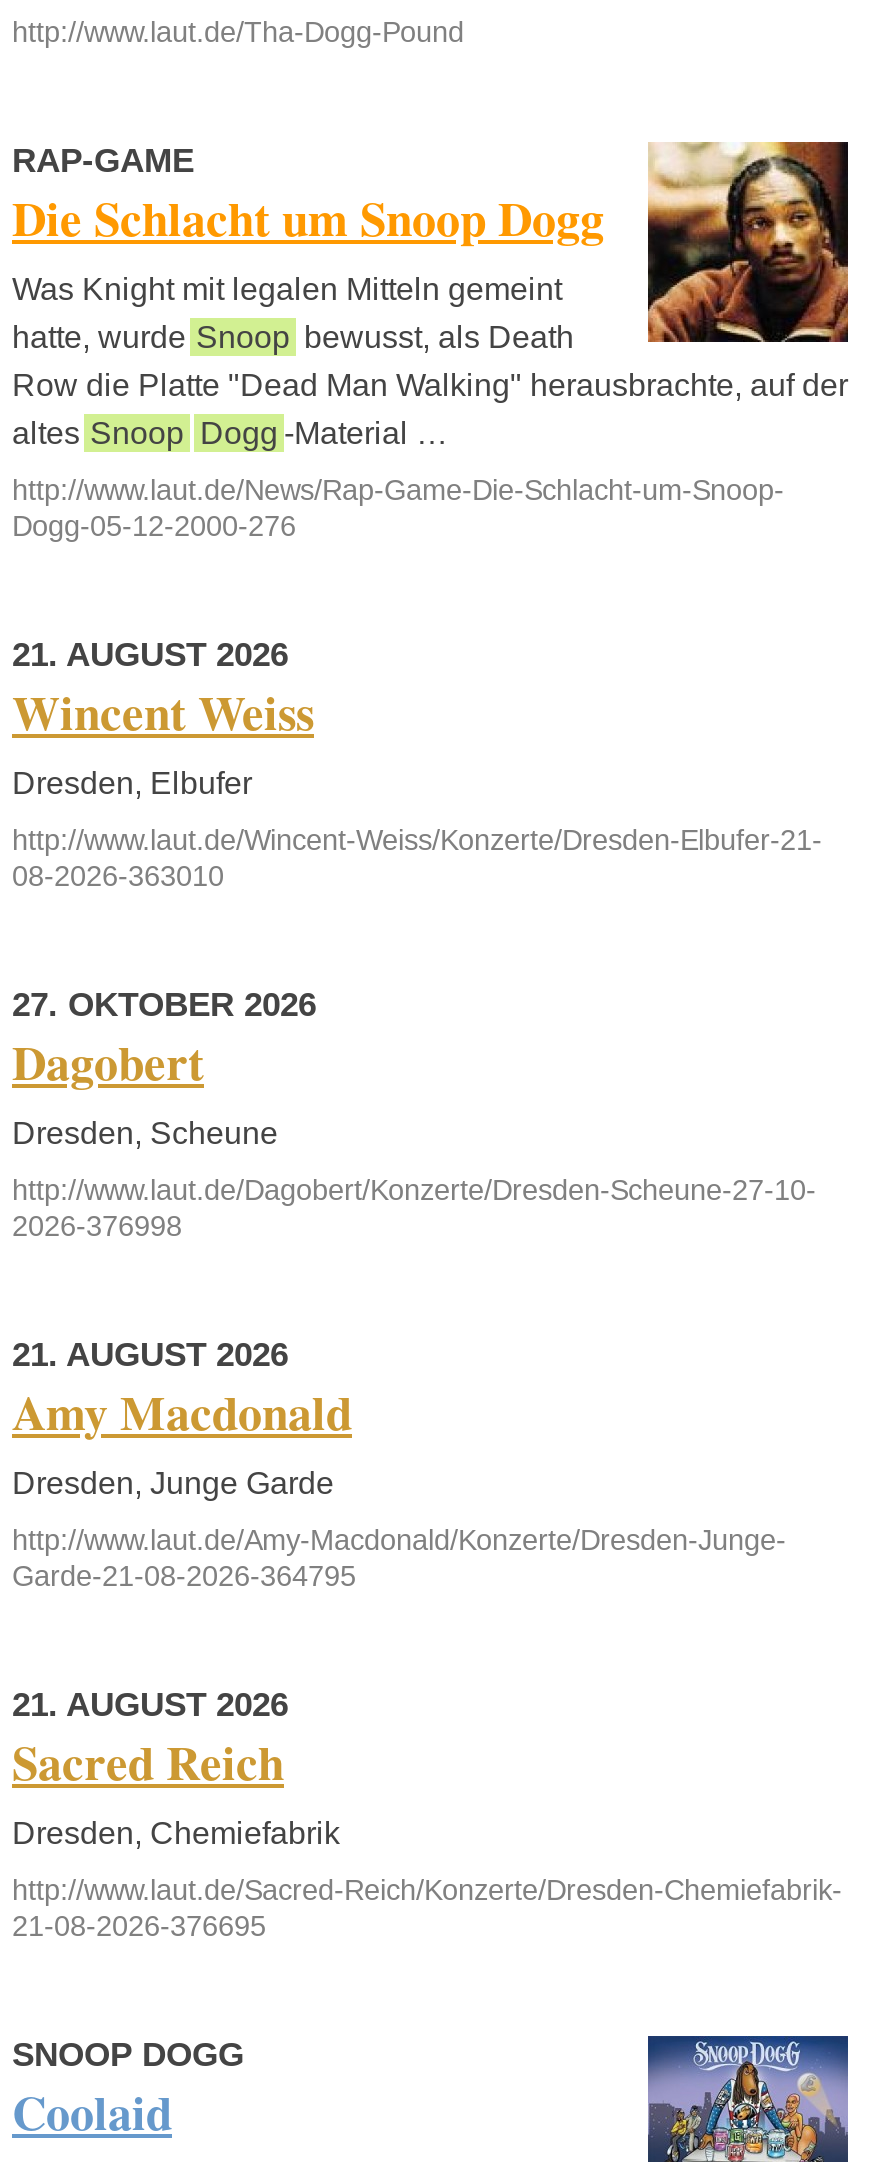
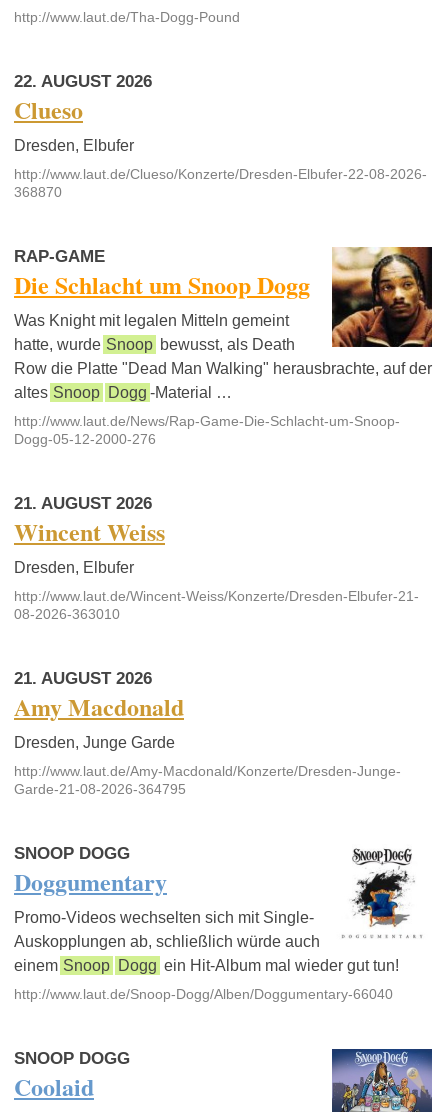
+ 22. AUGUST 2026
+ Clueso
+ Dresden, Elbufer
+ http://www.laut.de/Clueso/Konzerte/Dresden-Elbufer-22-08-2026-
+ 368870

moved down: [image] | RAP-GAME | Die Schlacht um Snoop Dogg | ... | http://www.laut.de/Wincent-Weiss/Konzerte/Dresden-Elbufer-21- | 08-2026-363010

- 27. OKTOBER 2026
- Dagobert
- Dresden, Scheune
- http://www.laut.de/Dagobert/Konzerte/Dresden-Scheune-27-10-
- 2026-376998

+ [image]

- 21. AUGUST 2026
- Sacred Reich
- Dresden, Chemiefabrik
+ SNOOP DOGG
+ Doggumentary
+ Promo-Videos wechselten sich mit Single-
+ Auskopplungen ab, schließlich würde auch
+ einem Snoop Dogg ein Hit-Album mal wieder gut tun!

- http://www.laut.de/Sacred-Reich/Konzerte/Dresden-Chemiefabrik-
- 21-08-2026-376695
+ http://www.laut.de/Snoop-Dogg/Alben/Doggumentary-66040
